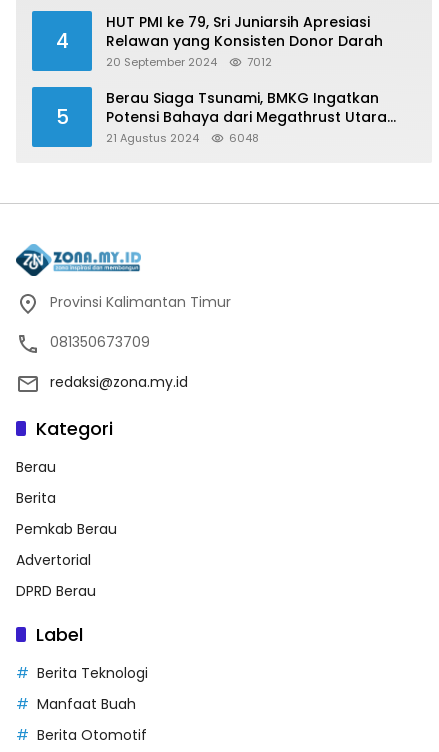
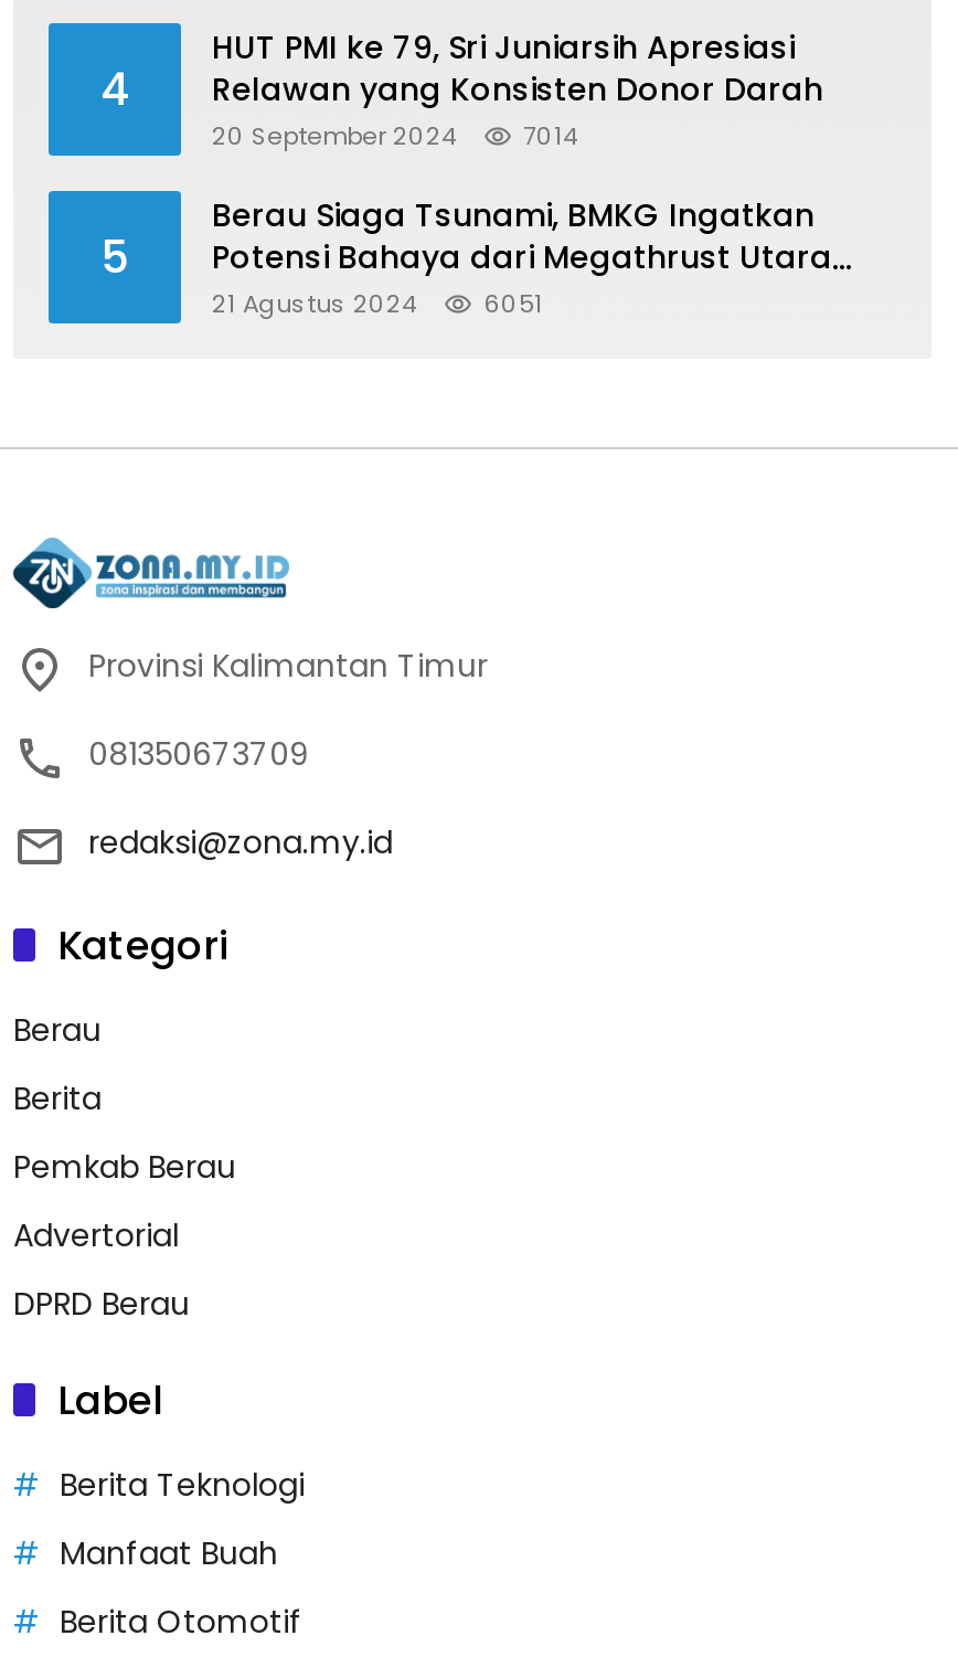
- 20 September 2024 7012
+ 20 September 2024 7014

- 6048
+ 6051
